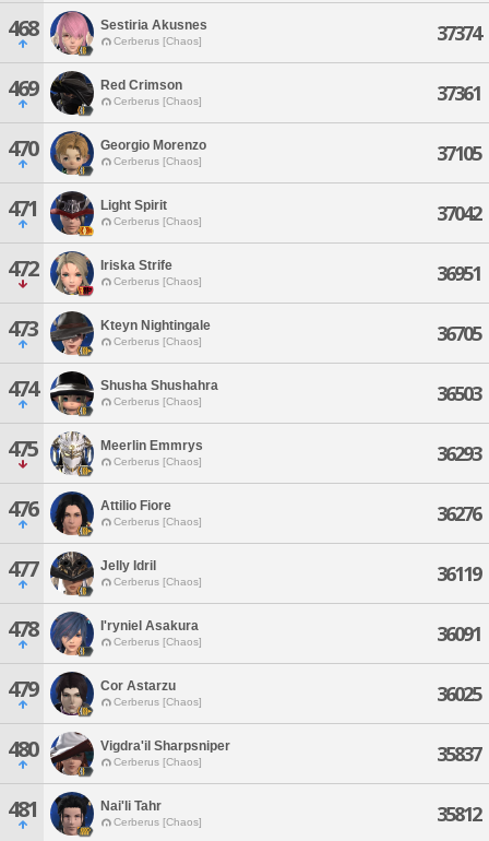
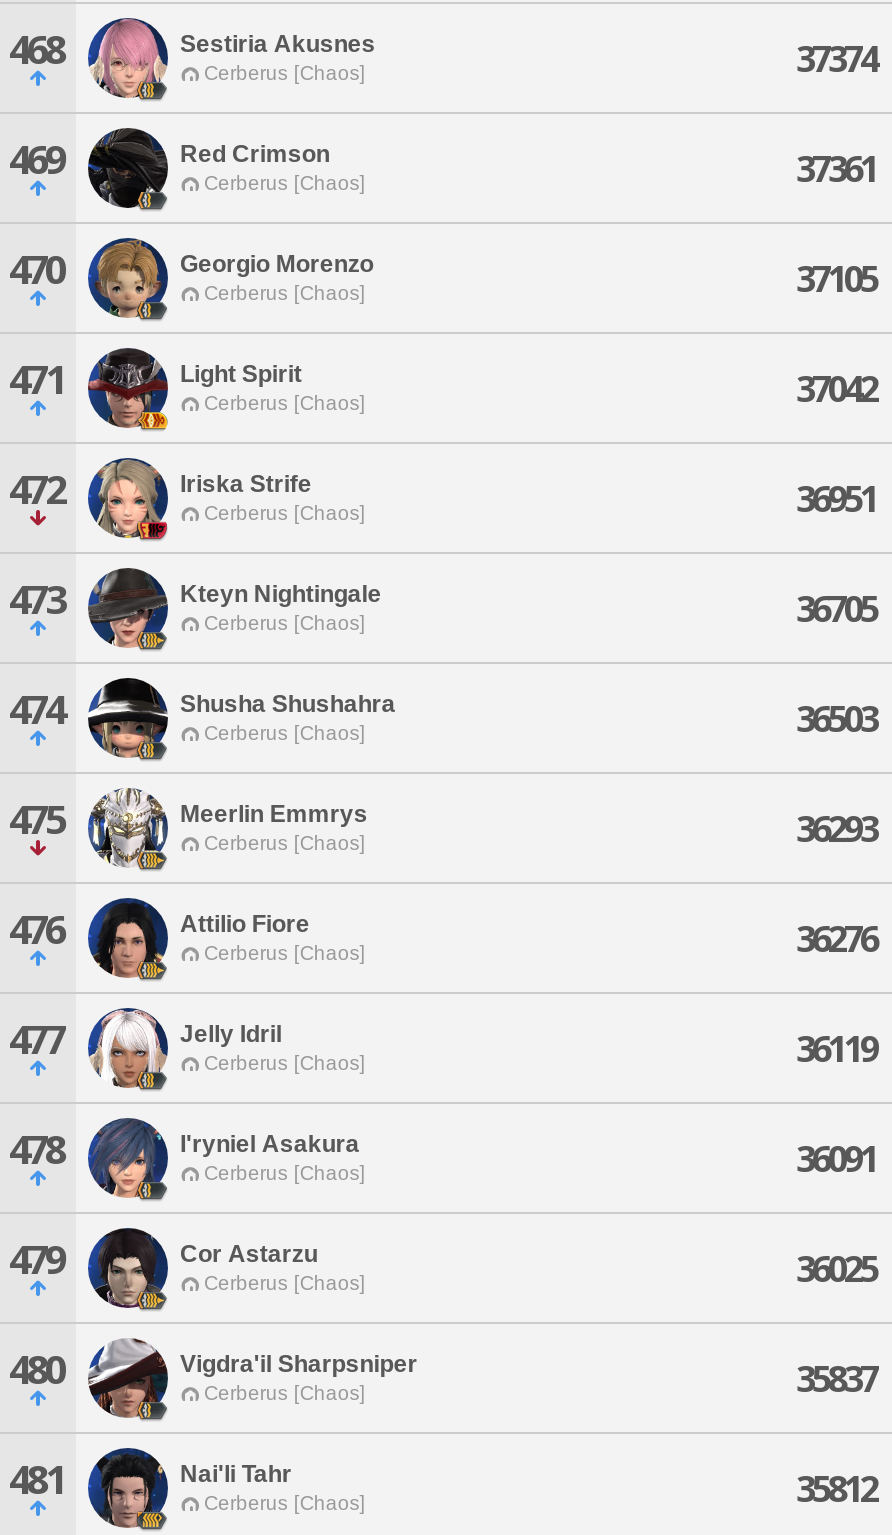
- [image]
+ [image]
